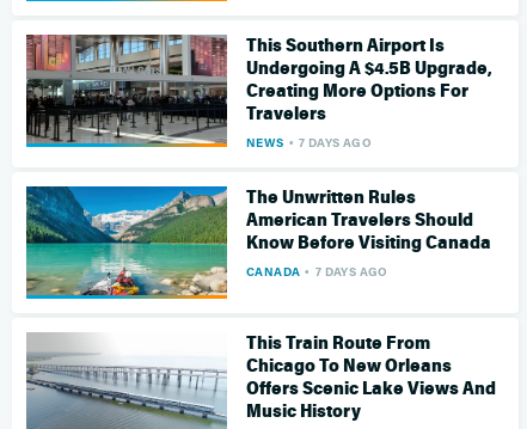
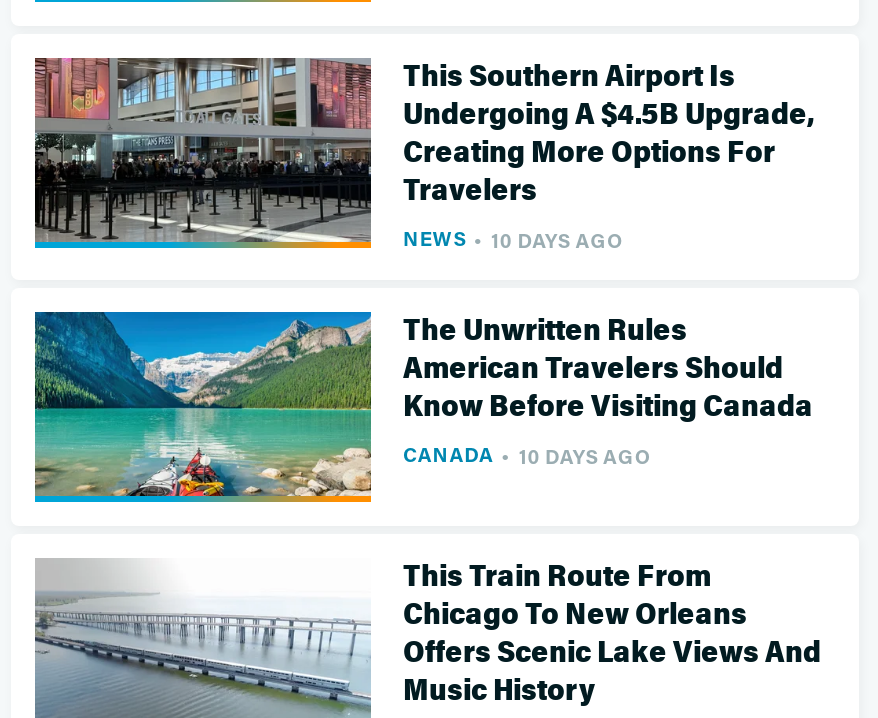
- NEWS 7 DAYS AGO
+ NEWS 10 DAYS AGO

- CANADA 7 DAYS AGO
+ CANADA 10 DAYS AGO
